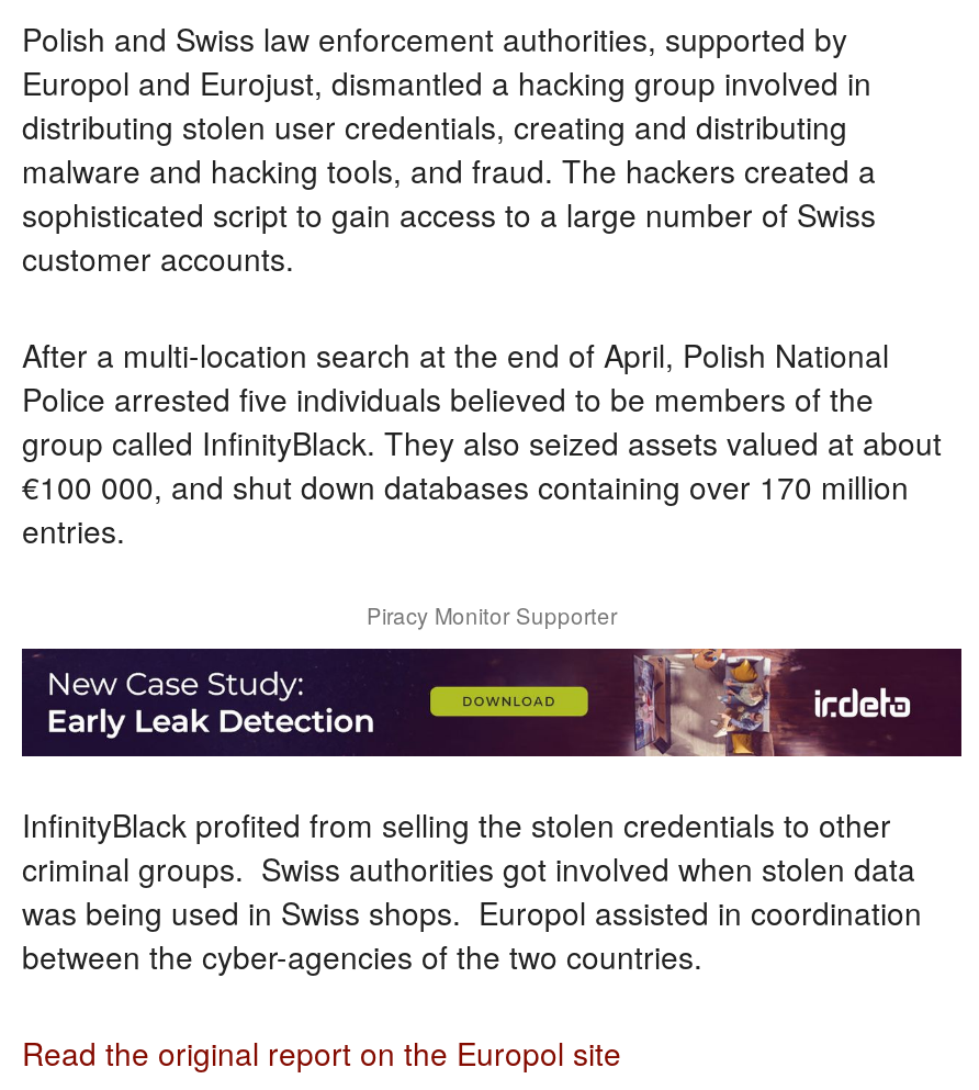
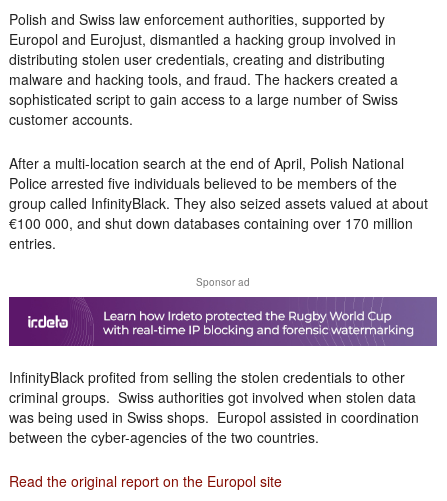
- Piracy Monitor Supporter
+ Sponsor ad

- [image]
+ [image]
